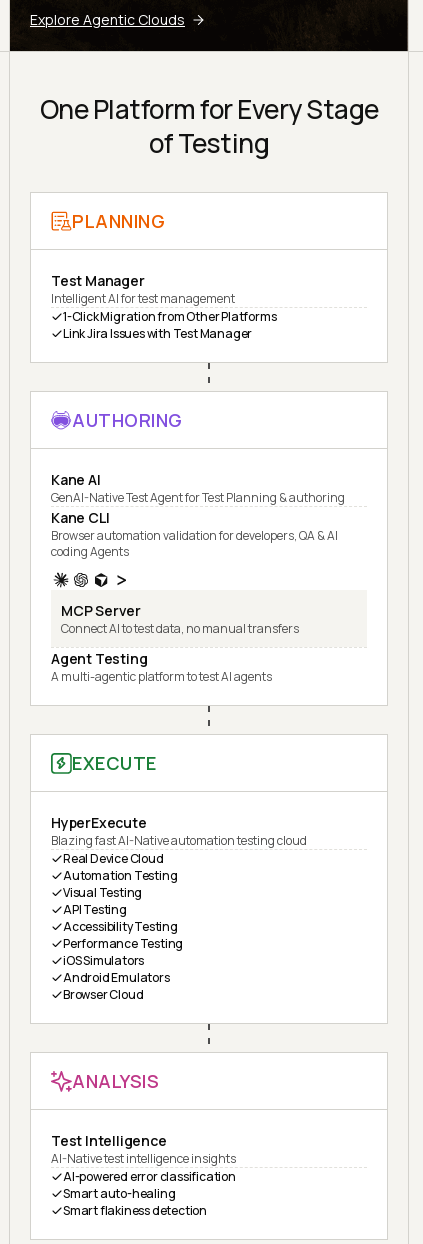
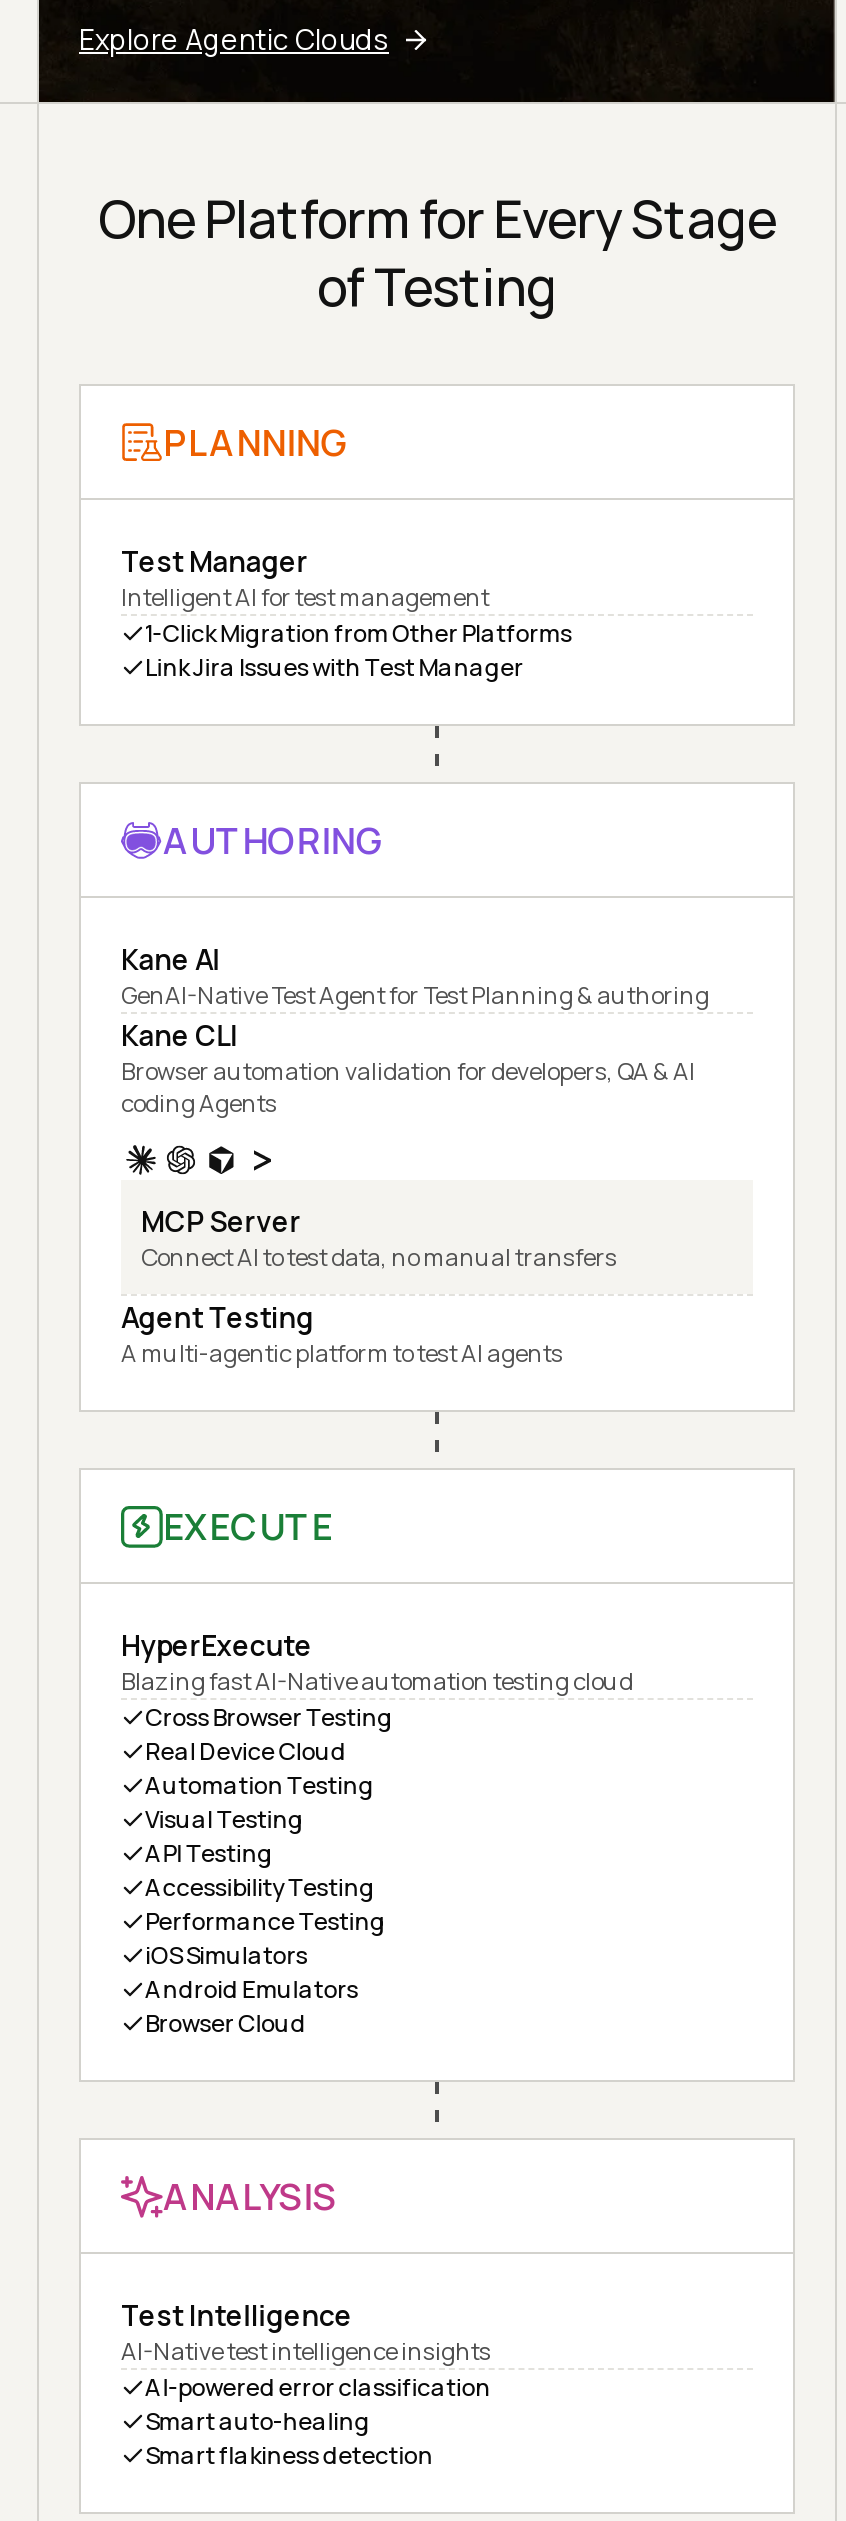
+ Cross Browser Testing
